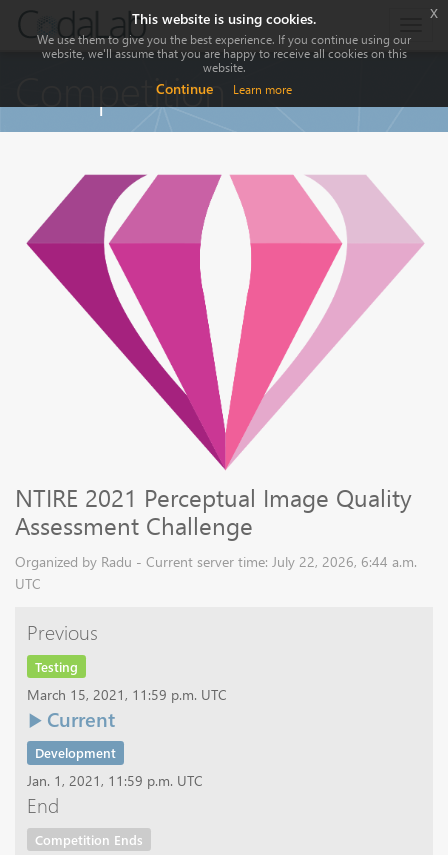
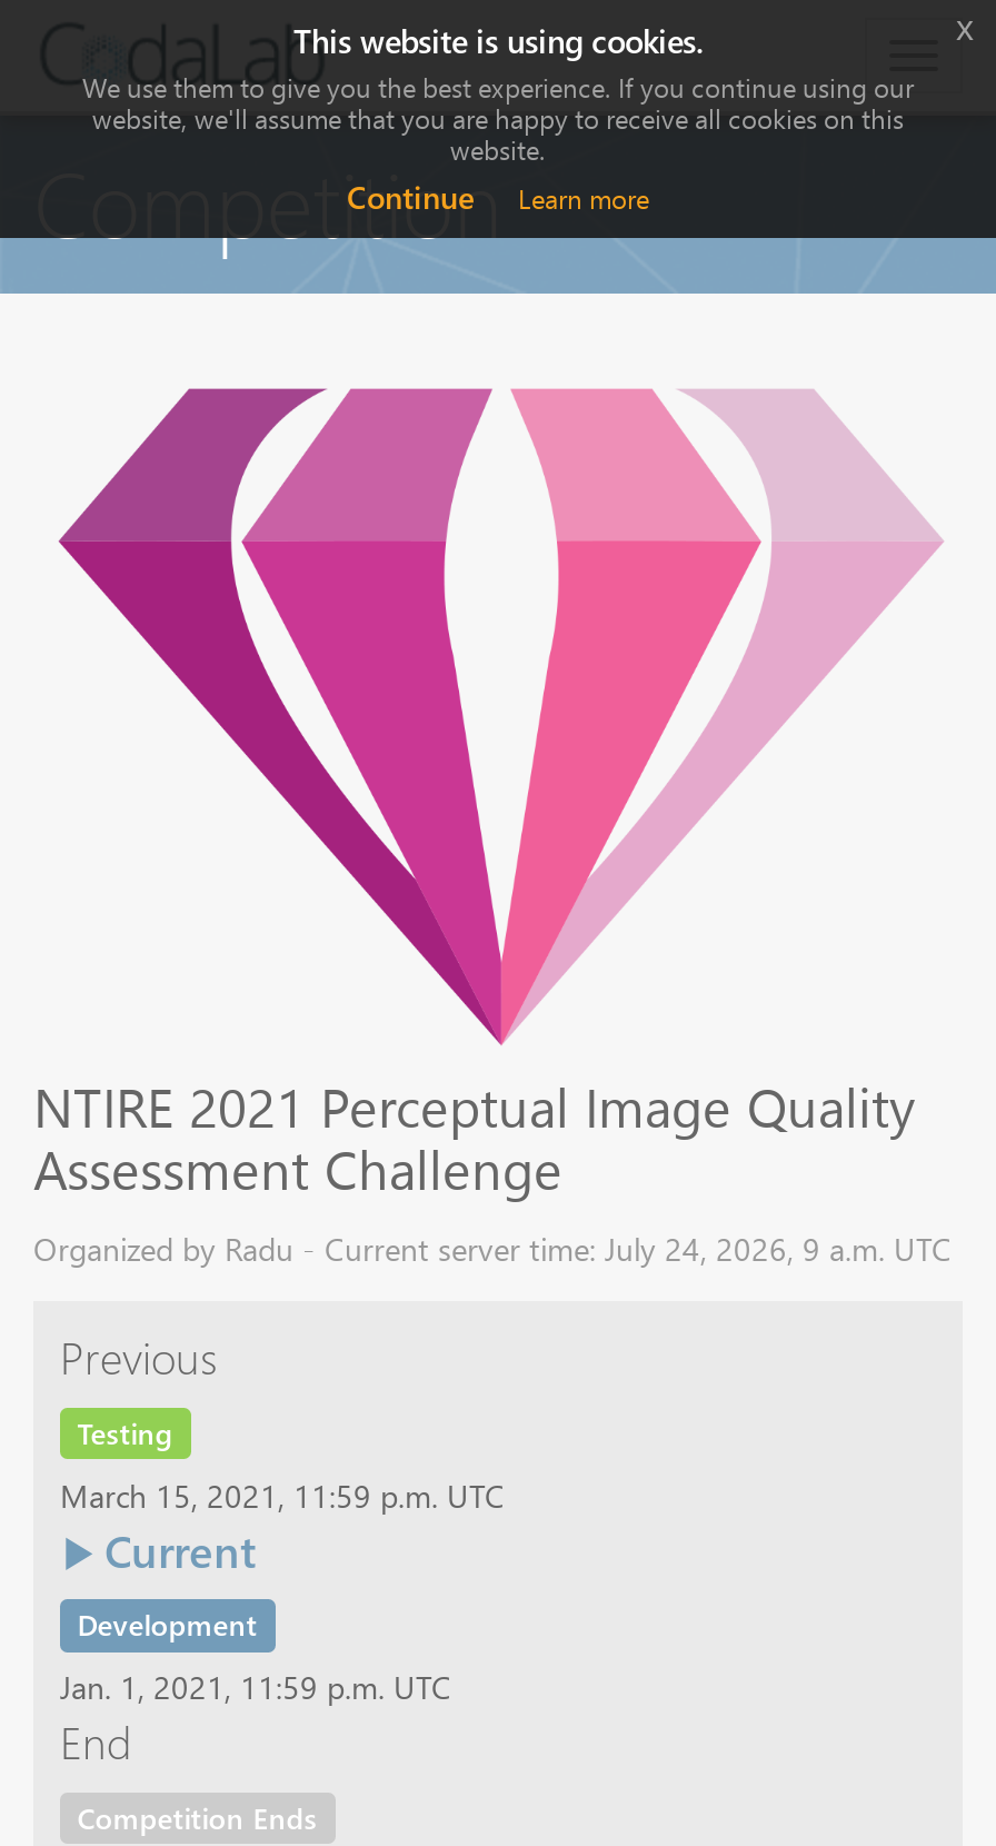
- Organized by Radu - Current server time: July 22, 2026, 6:44 a.m.
- UTC
+ Organized by Radu - Current server time: July 24, 2026, 9 a.m. UTC
